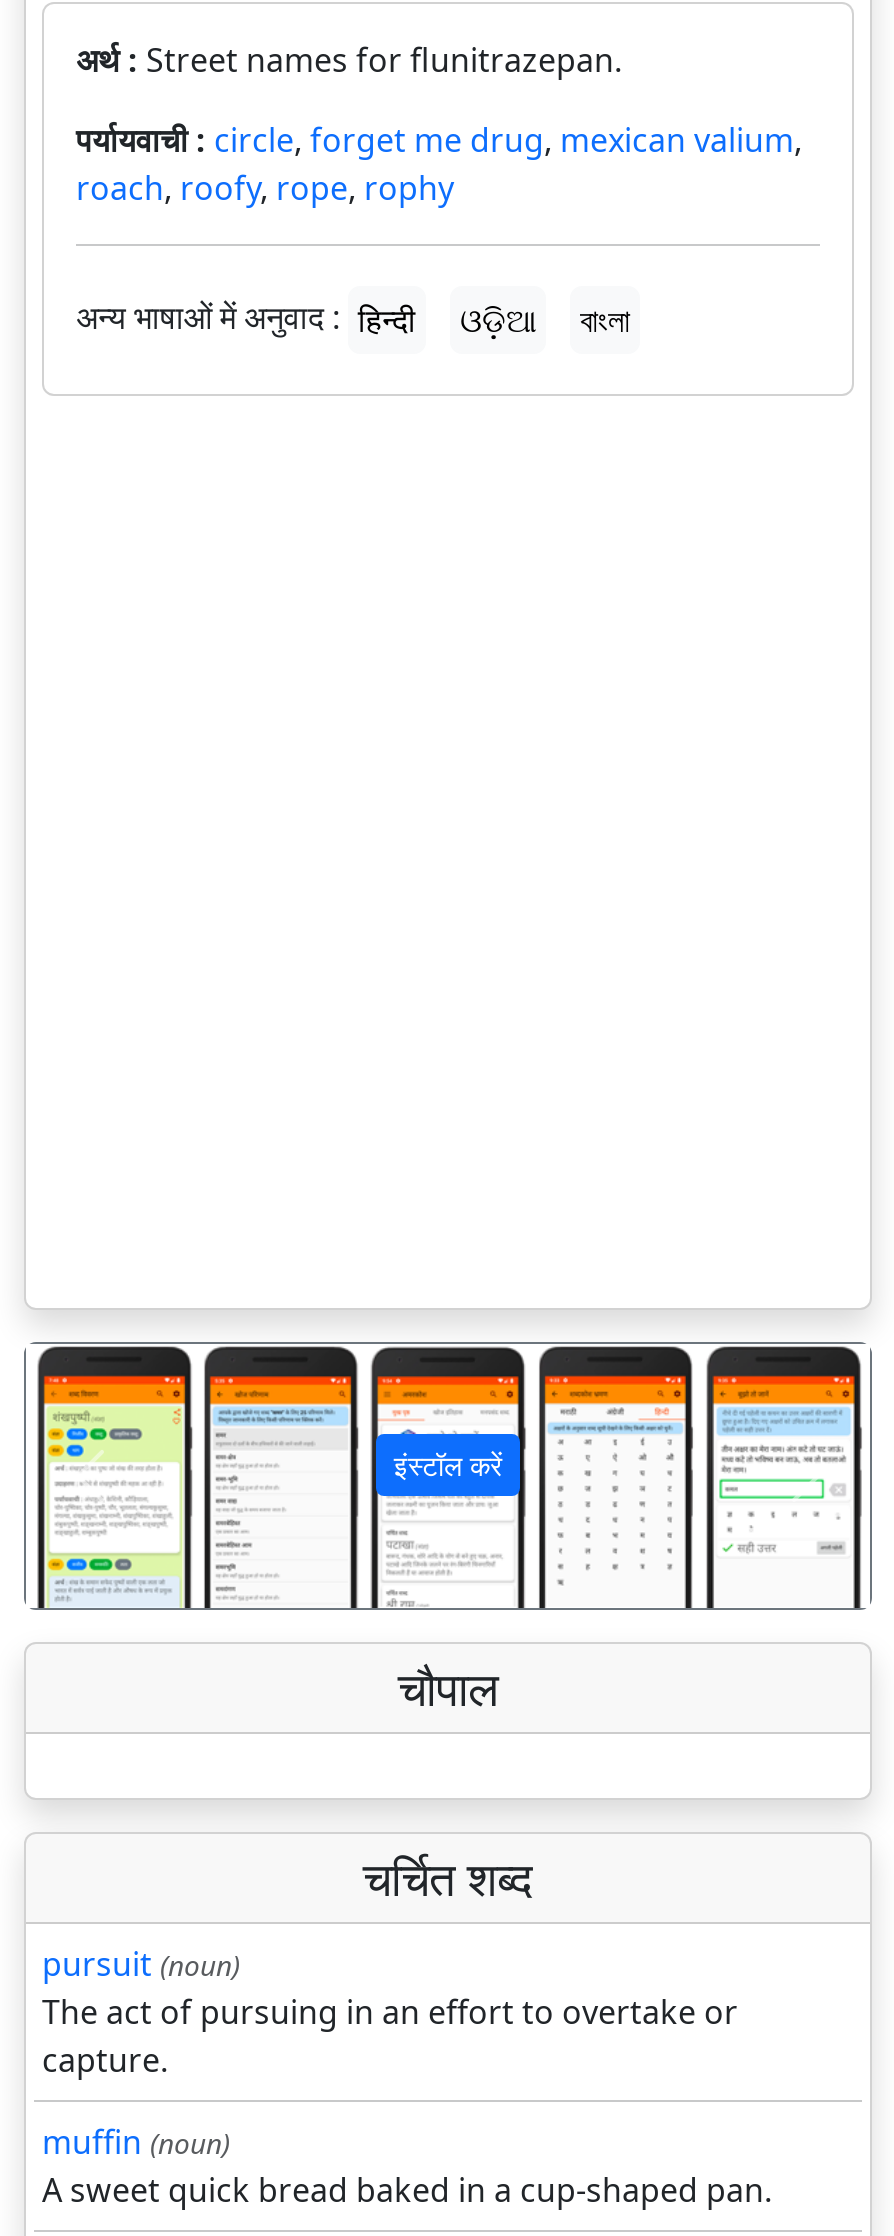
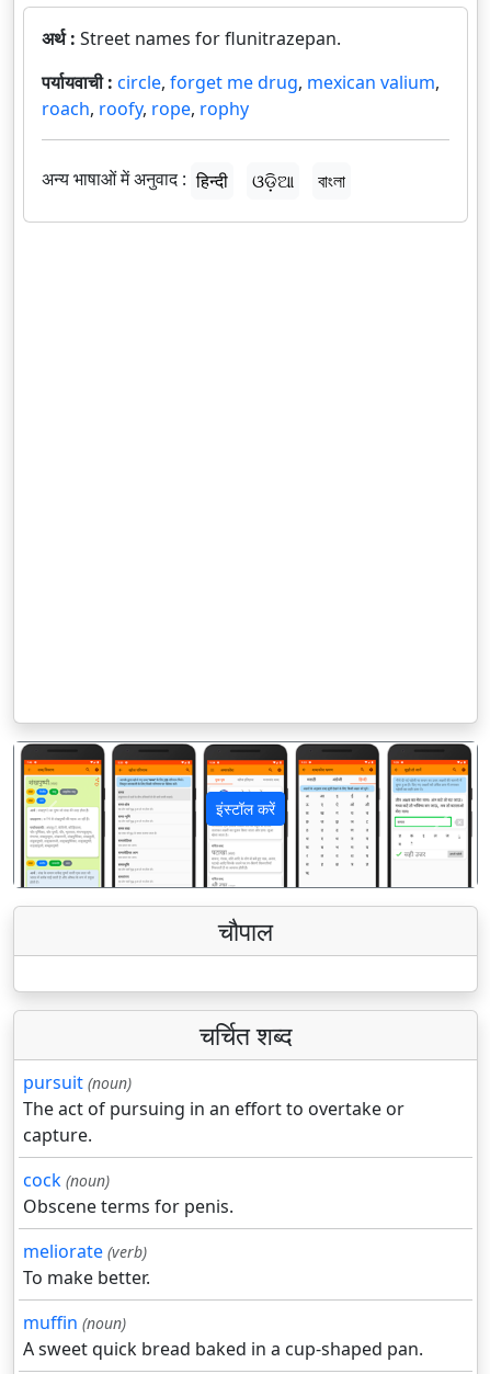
+ cock (noun)
+ Obscene terms for penis.
+ meliorate (verb)
+ To make better.
